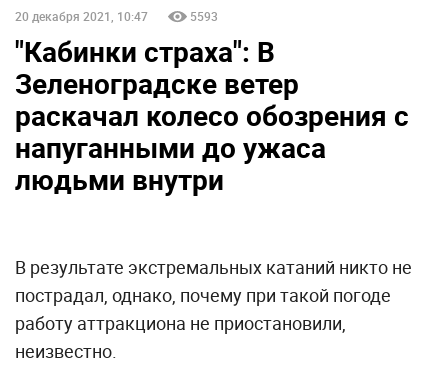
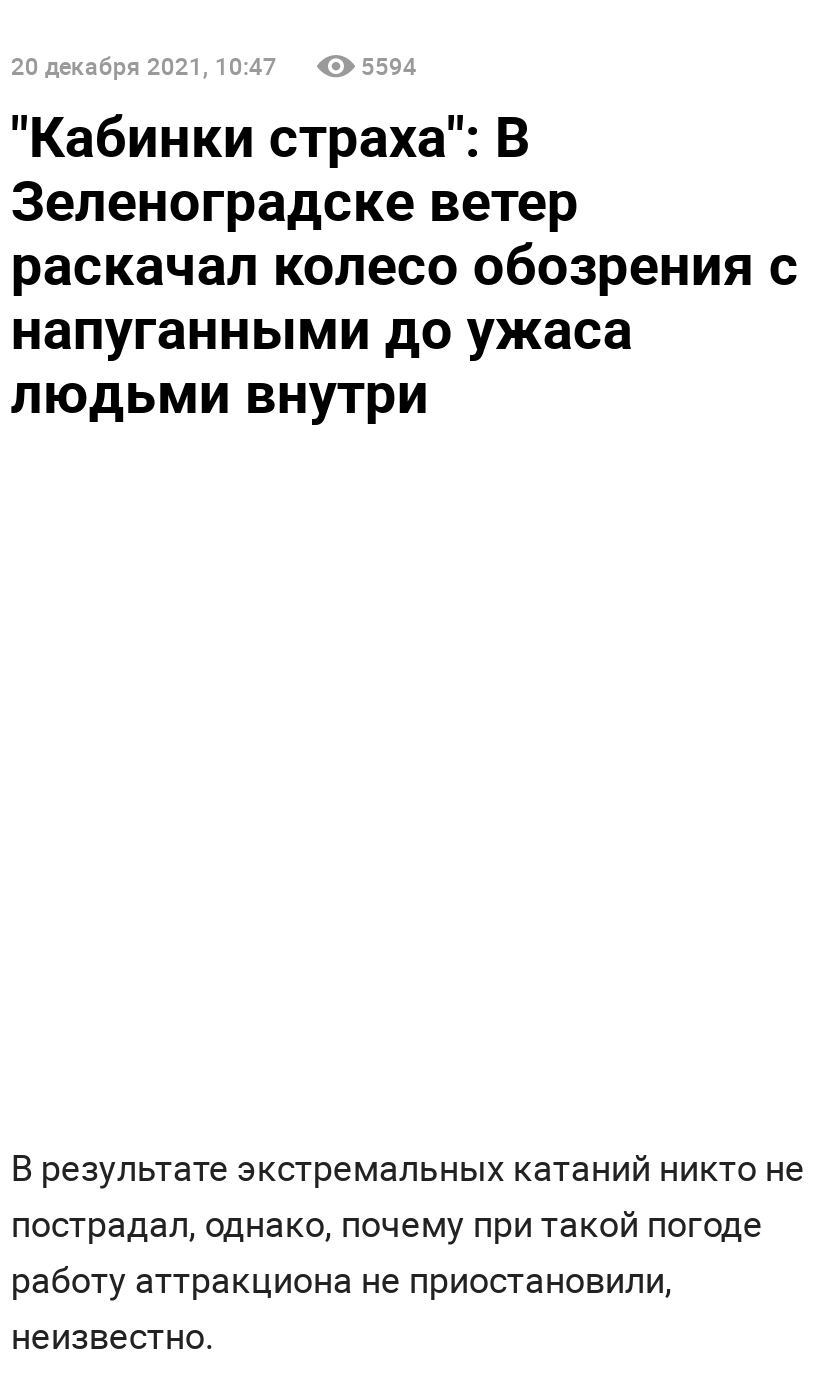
- 5593
+ 5594
